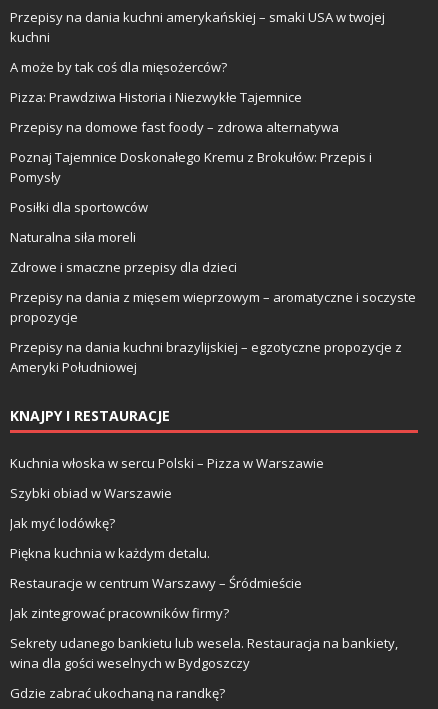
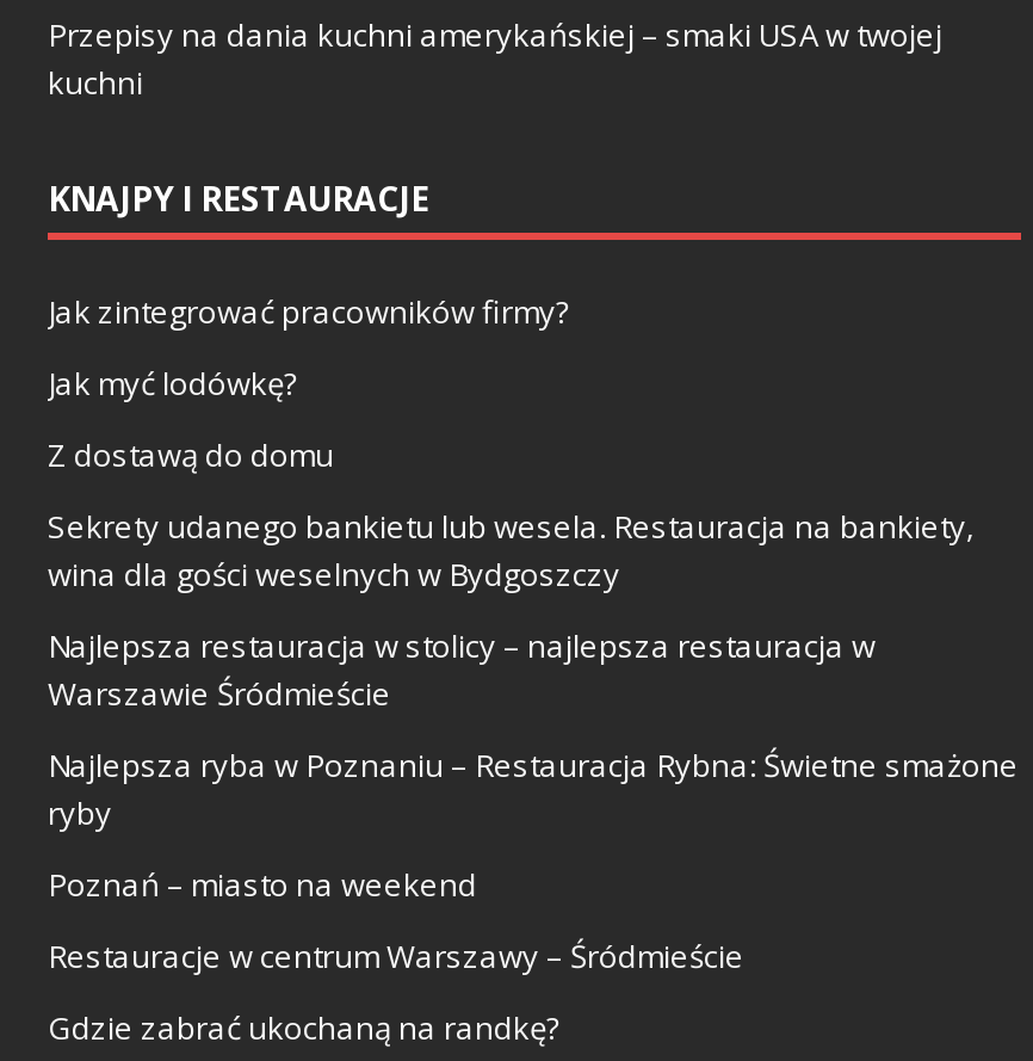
- A może by tak coś dla mięsożerców?
- Pizza: Prawdziwa Historia i Niezwykłe Tajemnice
- Przepisy na domowe fast foody – zdrowa alternatywa
- Poznaj Tajemnice Doskonałego Kremu z Brokułów: Przepis i
- Pomysły
- Posiłki dla sportowców
- Naturalna siła moreli
- Zdrowe i smaczne przepisy dla dzieci
- Przepisy na dania z mięsem wieprzowym – aromatyczne i soczyste
- propozycje
- Przepisy na dania kuchni brazylijskiej – egzotyczne propozycje z
- Ameryki Południowej

moved up: KNAJPY I RESTAURACJE

- Kuchnia włoska w sercu Polski – Pizza w Warszawie
- Szybki obiad w Warszawie

moved up: Jak myć lodówkę?

- Piękna kuchnia w każdym detalu.
+ Z dostawą do domu

moved down: Restauracje w centrum Warszawy – Śródmieście

moved up: Jak zintegrować pracowników firmy?

moved up: Sekrety udanego bankietu lub wesela. Restauracja na bankiety, | wina dla gości weselnych w Bydgoszczy

+ Najlepsza restauracja w stolicy – najlepsza restauracja w
+ Warszawie Śródmieście
+ Najlepsza ryba w Poznaniu – Restauracja Rybna: Świetne smażone
+ ryby
+ Poznań – miasto na weekend
